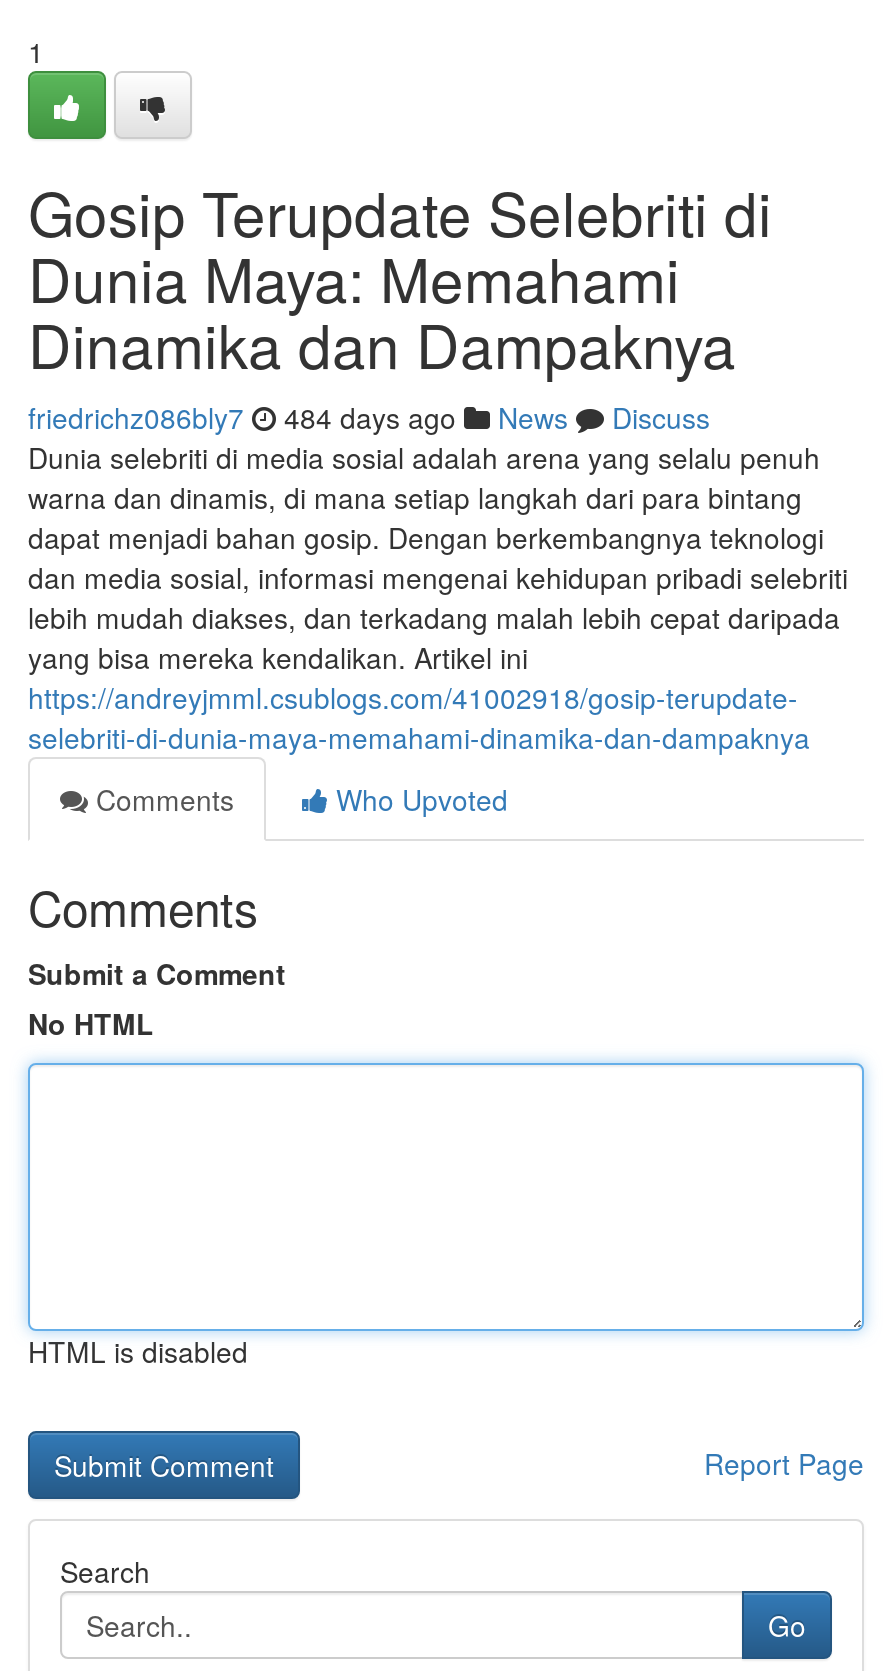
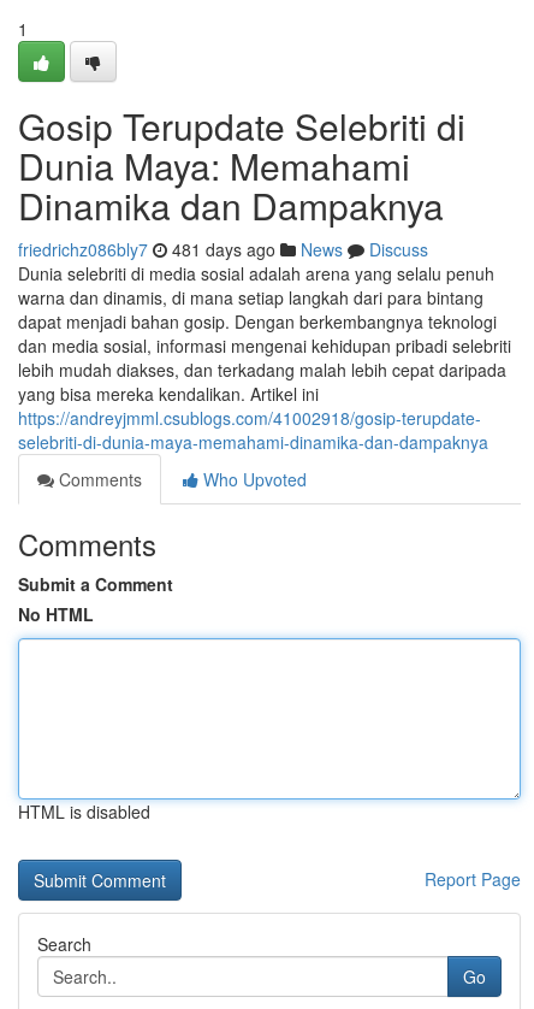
- friedrichz086bly7 484 days ago News Discuss
+ friedrichz086bly7 481 days ago News Discuss
